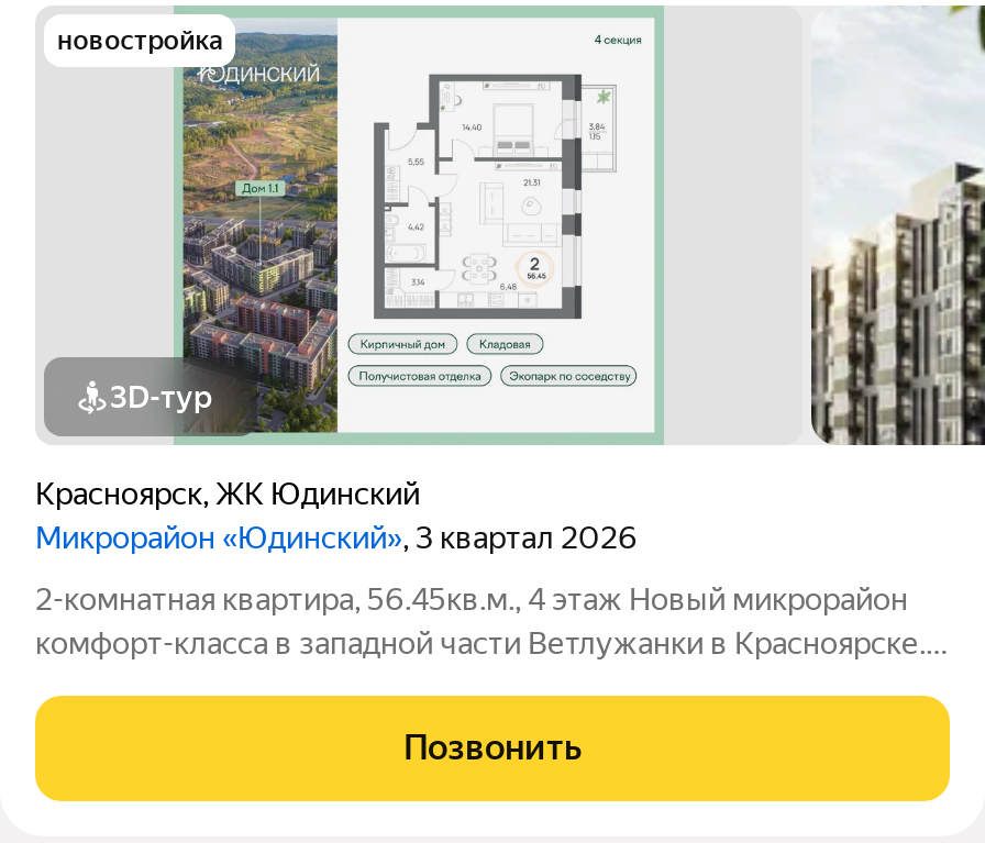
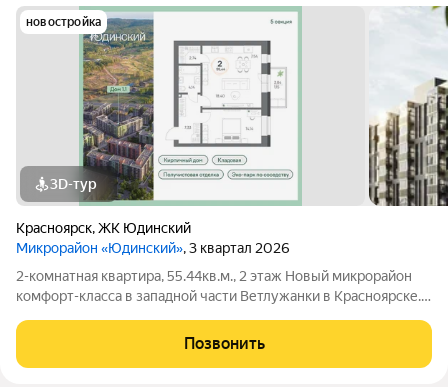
- [image]
+ [image]

- 2-комнатная квартира, 56.45кв.м., 4 этаж Новый микрорайон
+ 2-комнатная квартира, 55.44кв.м., 2 этаж Новый микрорайон
